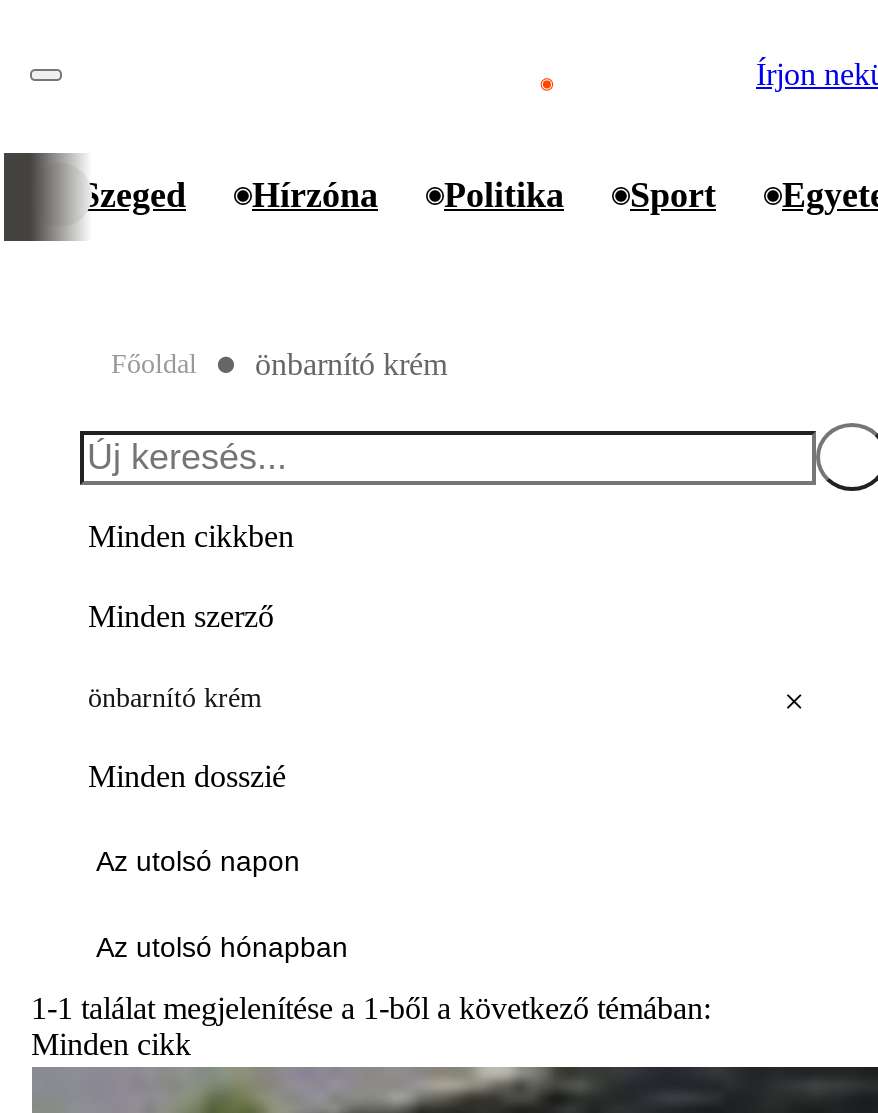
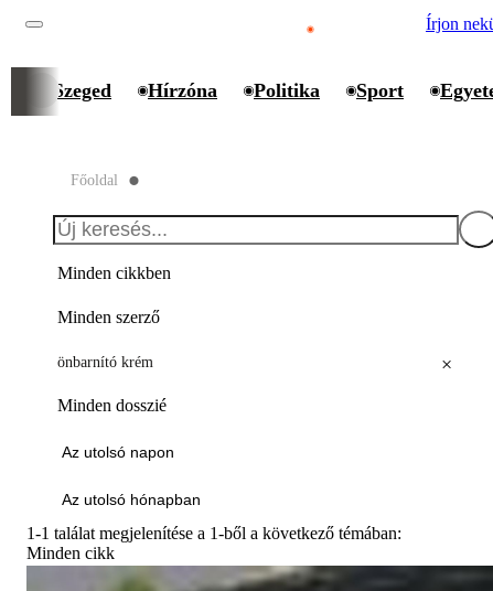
- önbarnító krém
